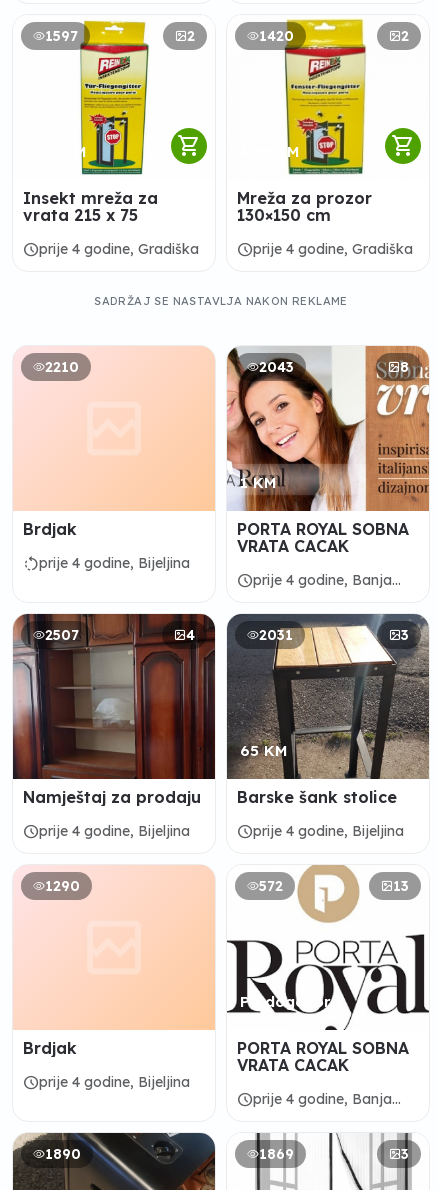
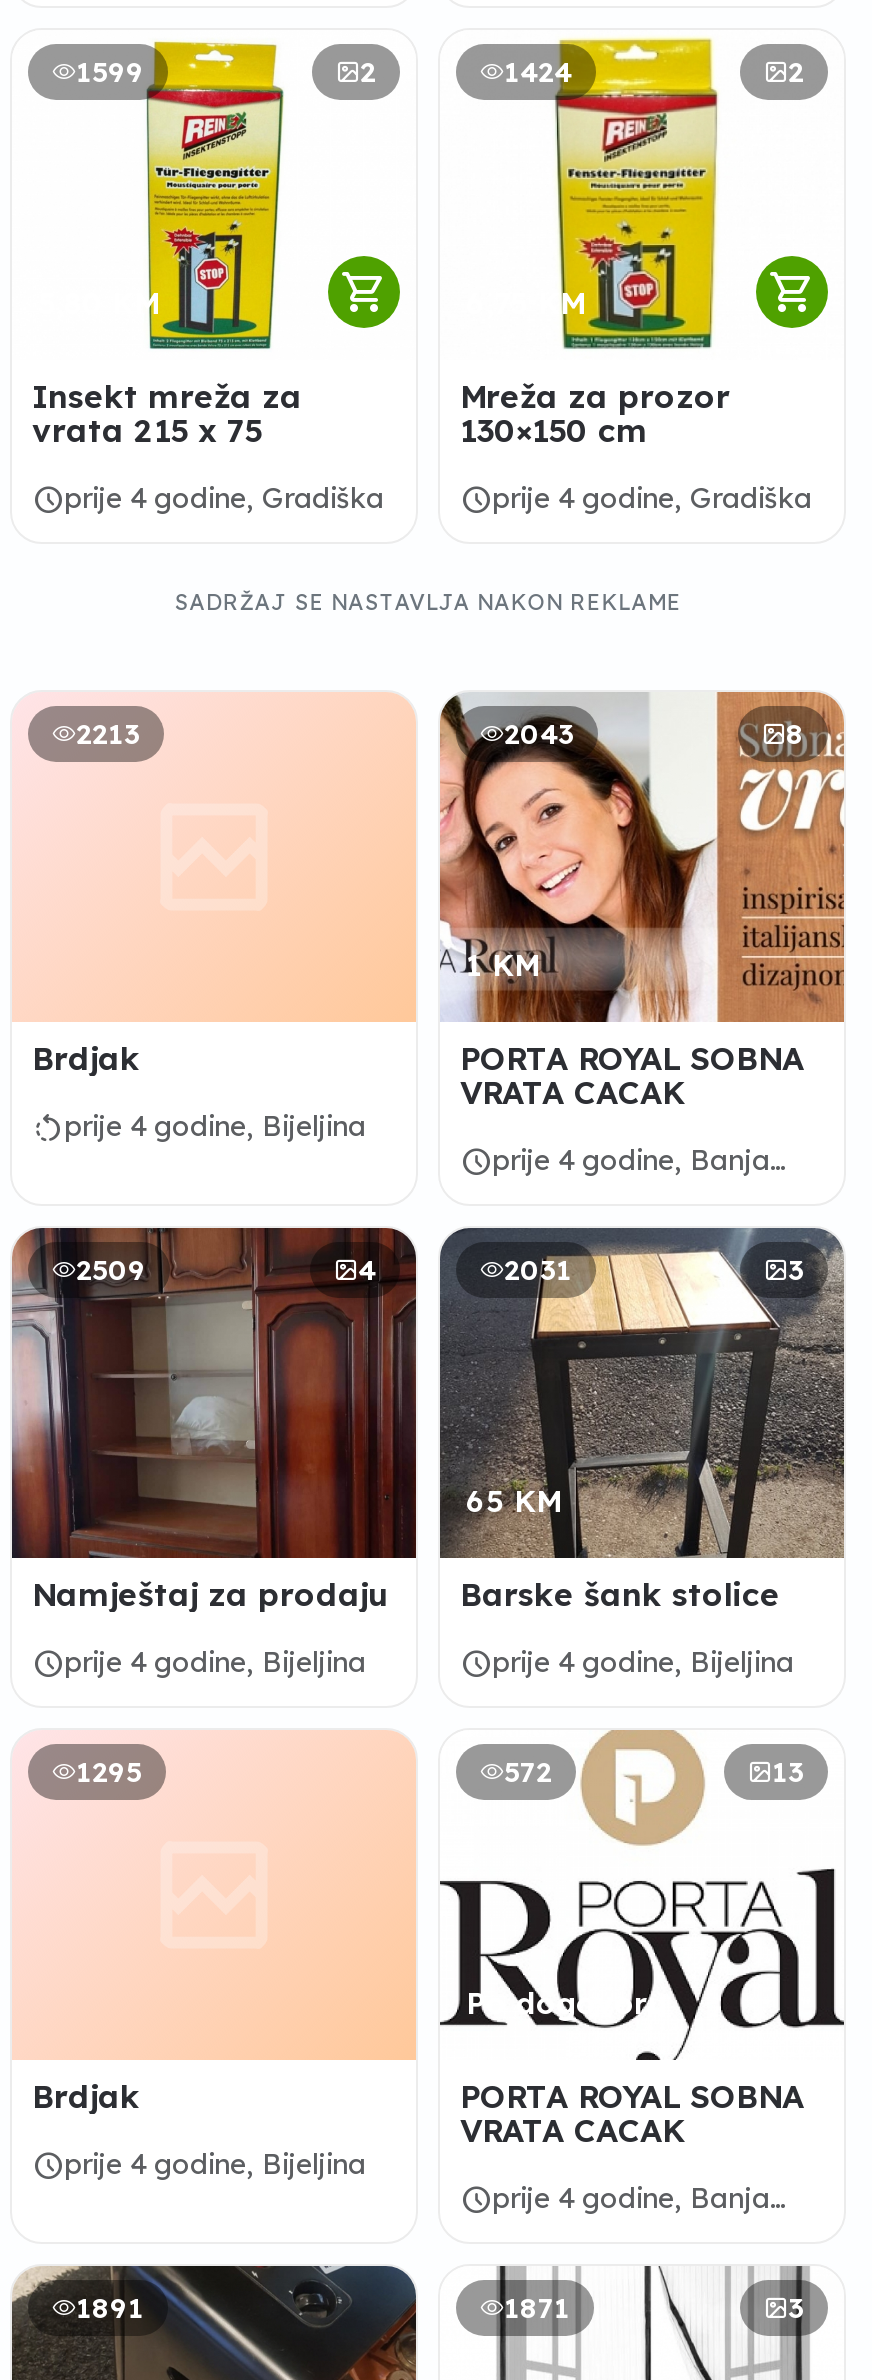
- 1597
+ 1599

- 1420
+ 1424

- 2210
+ 2213

- 2507
+ 2509

- 1290
+ 1295

- 1890
+ 1891

- 1869
+ 1871
